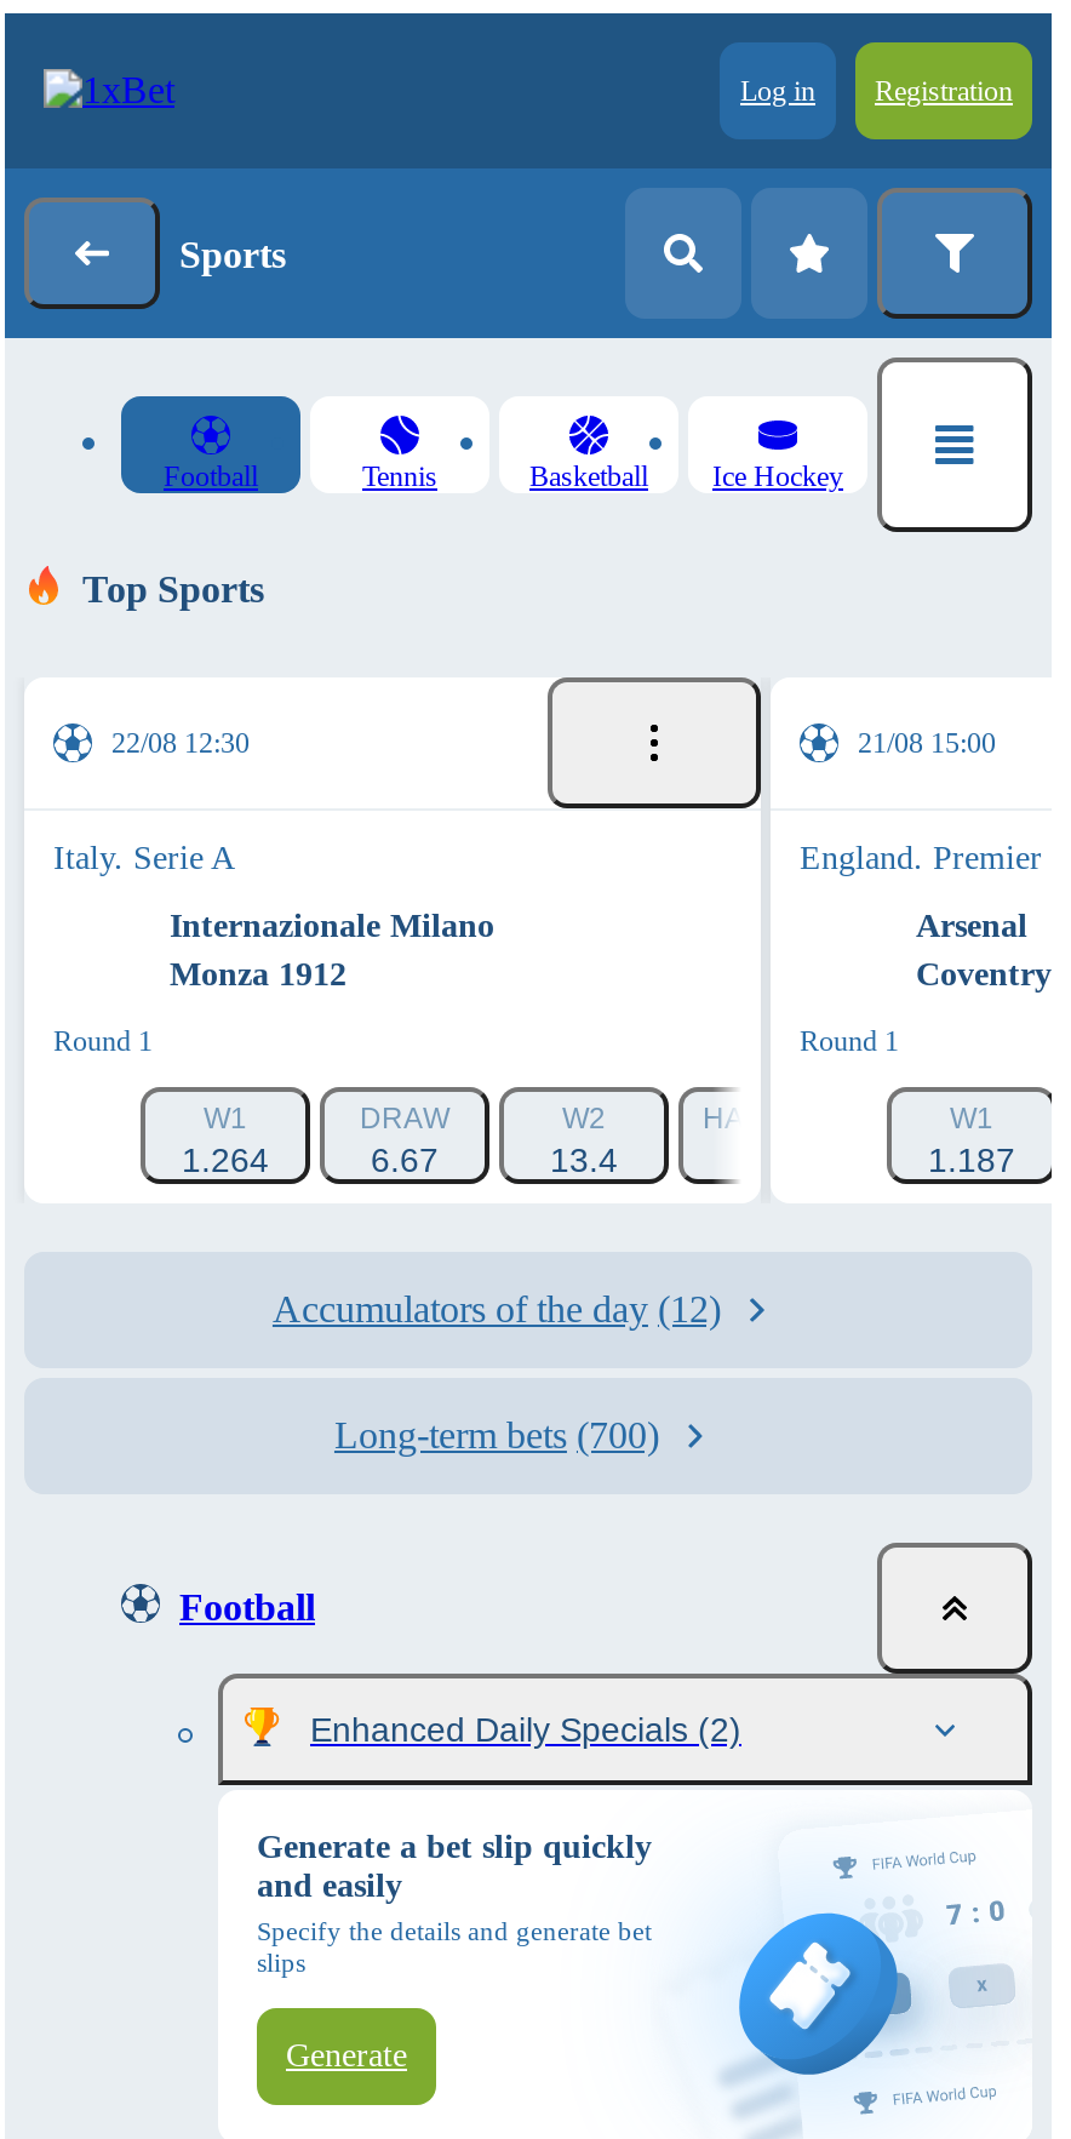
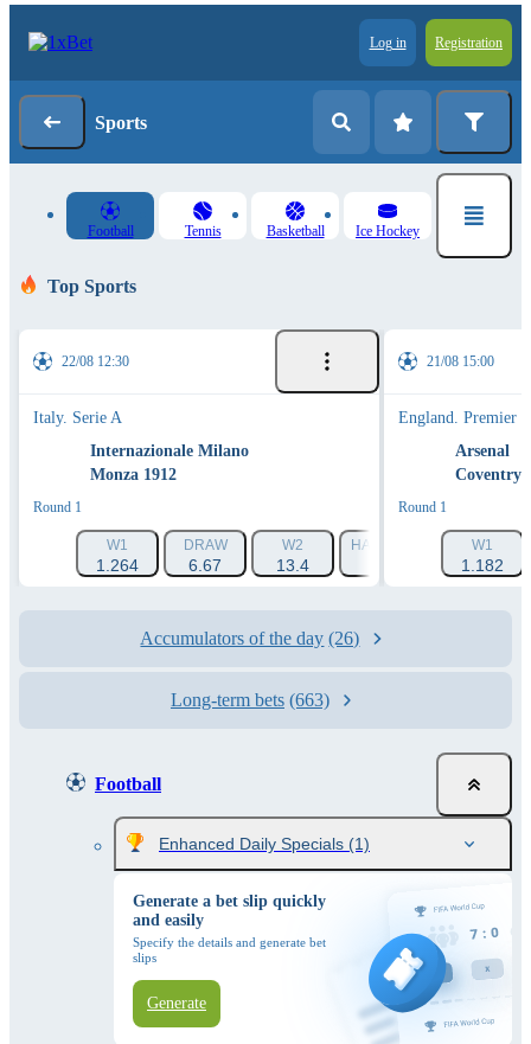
- 1.187
+ 1.182

- Accumulators of the day (12)
+ Accumulators of the day (26)

- Long-term bets (700)
+ Long-term bets (663)

- Enhanced Daily Specials (2)
+ Enhanced Daily Specials (1)
